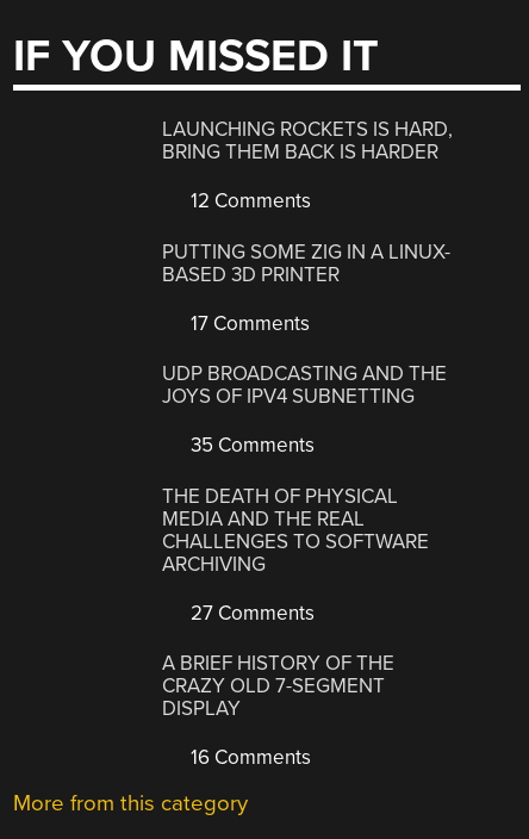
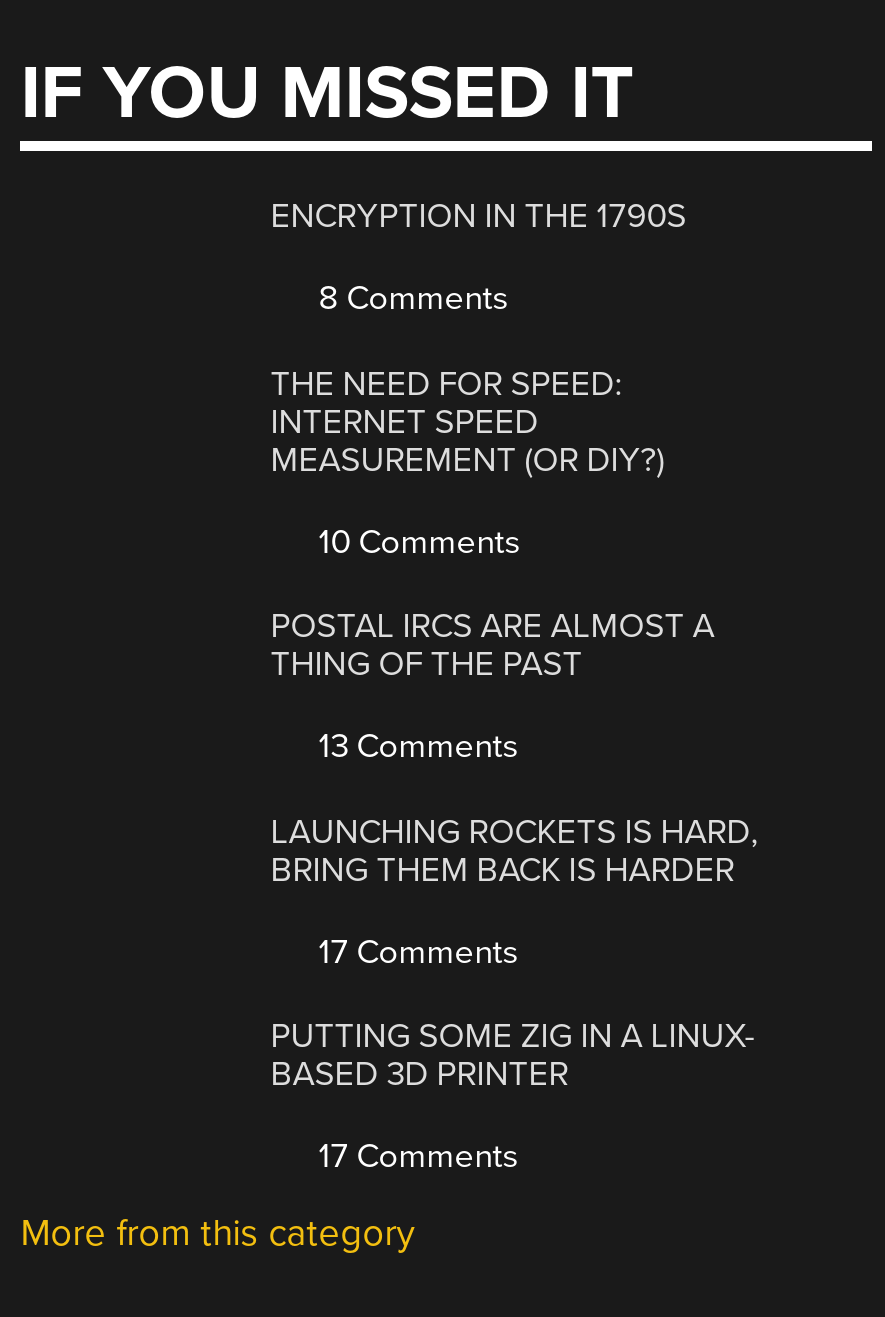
+ ENCRYPTION IN THE 1790S
+ 8 Comments
+ THE NEED FOR SPEED:
+ INTERNET SPEED
+ MEASUREMENT (OR DIY?)
+ 10 Comments
+ POSTAL IRCS ARE ALMOST A
+ THING OF THE PAST
+ 13 Comments

moved down: LAUNCHING ROCKETS IS HARD, | BRING THEM BACK IS HARDER

- 12 Comments
+ 17 Comments

moved down: PUTTING SOME ZIG IN A LINUX- | BASED 3D PRINTER | 17 Comments

- UDP BROADCASTING AND THE
- JOYS OF IPV4 SUBNETTING
- 35 Comments
- THE DEATH OF PHYSICAL
- MEDIA AND THE REAL
- CHALLENGES TO SOFTWARE
- ARCHIVING
- 27 Comments
- A BRIEF HISTORY OF THE
- CRAZY OLD 7-SEGMENT
- DISPLAY
- 16 Comments
